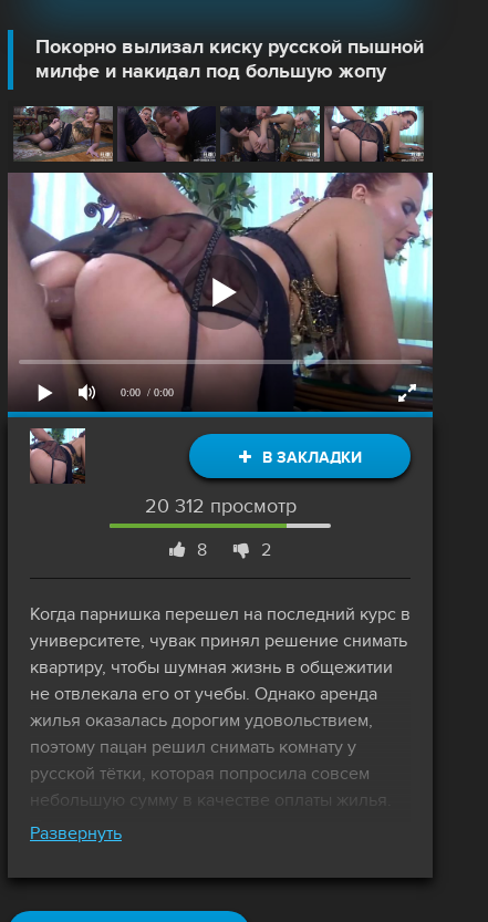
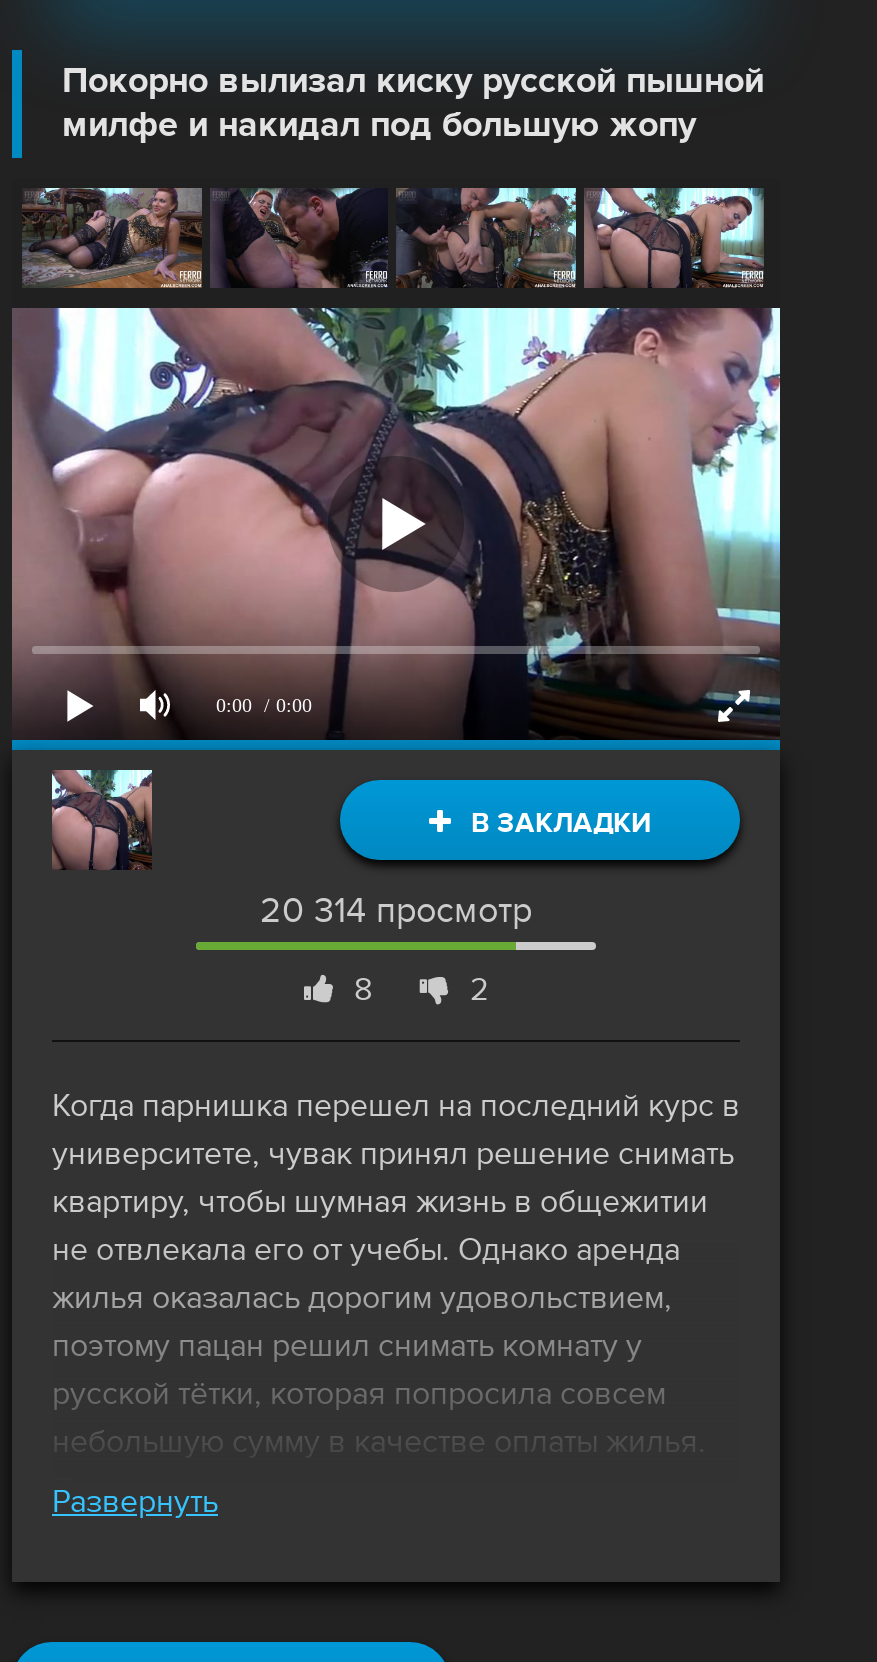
- 20 312 просмотр
+ 20 314 просмотр
